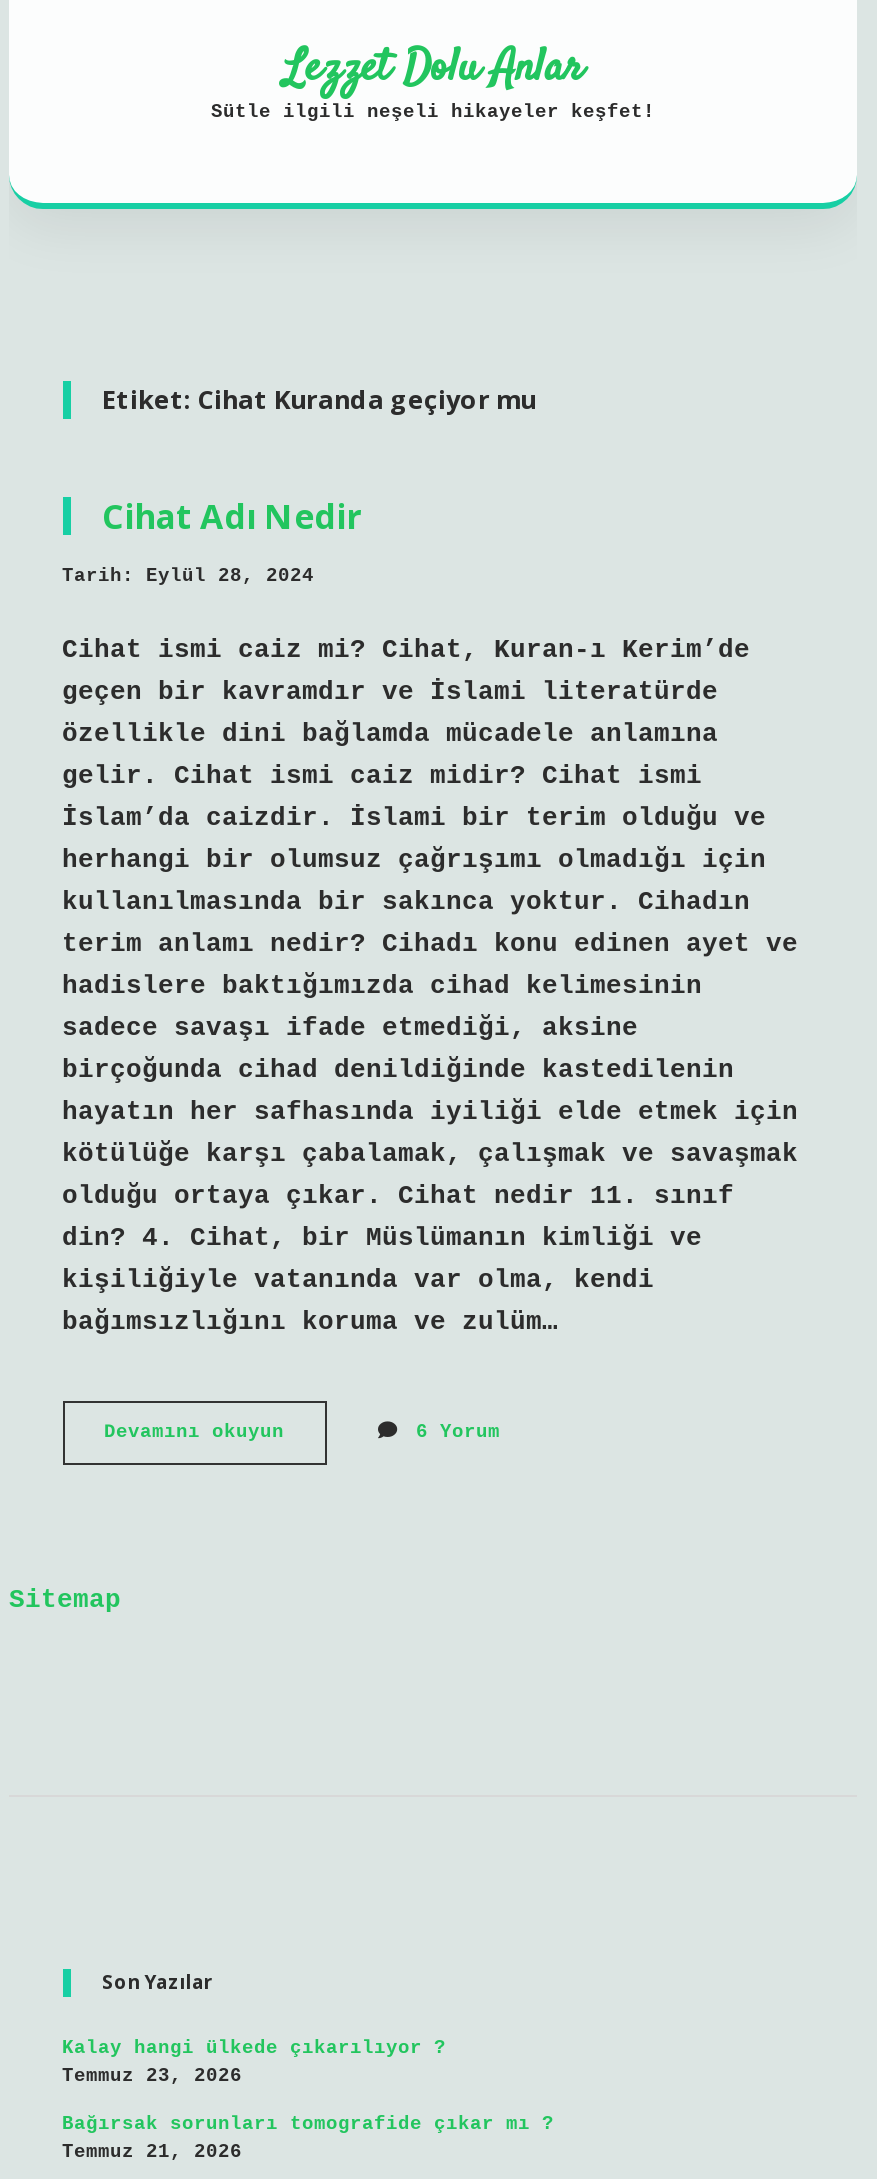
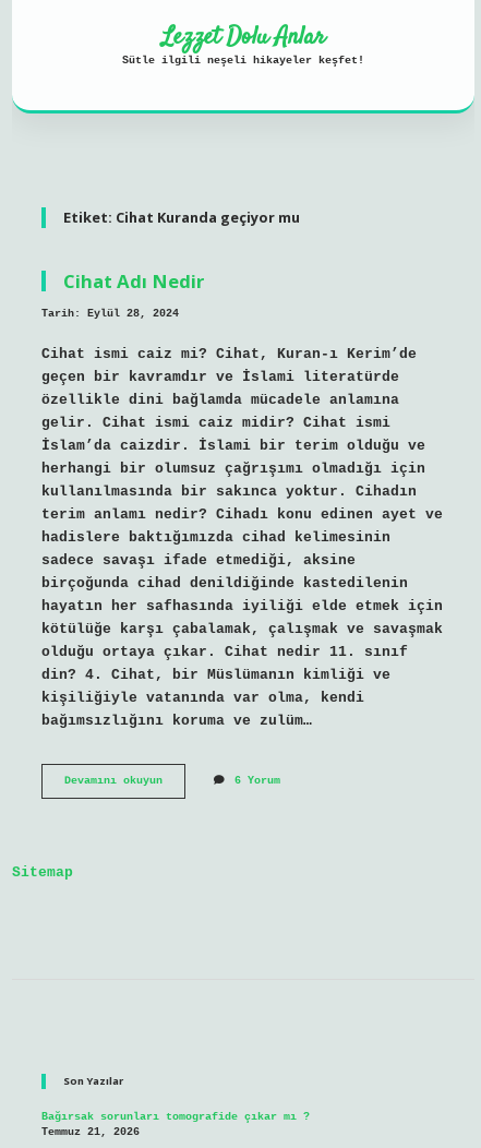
- Kalay hangi ülkede çıkarılıyor ?
- Temmuz 23, 2026
